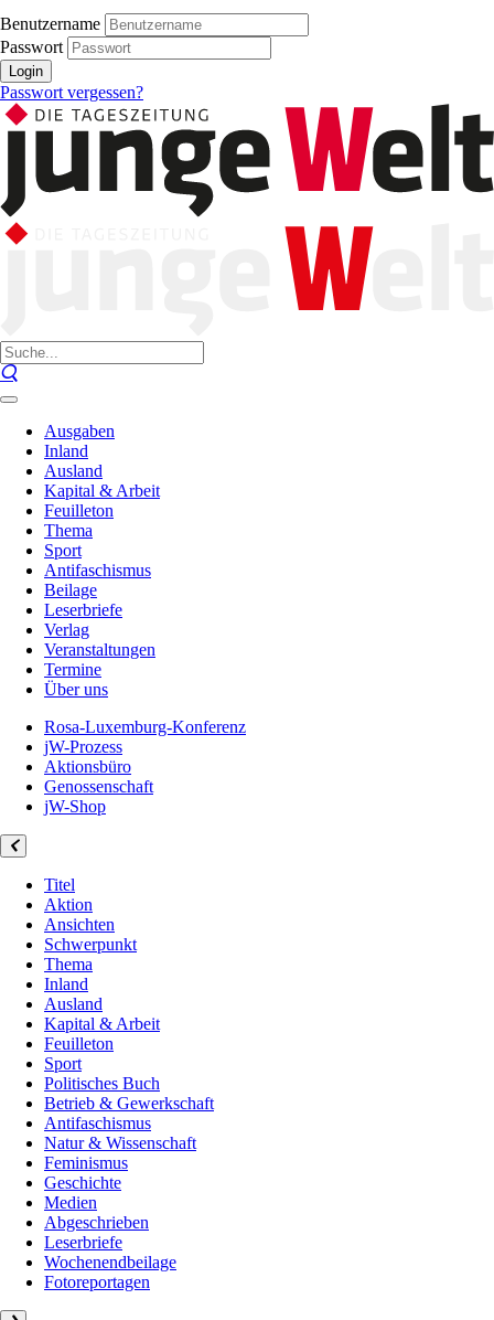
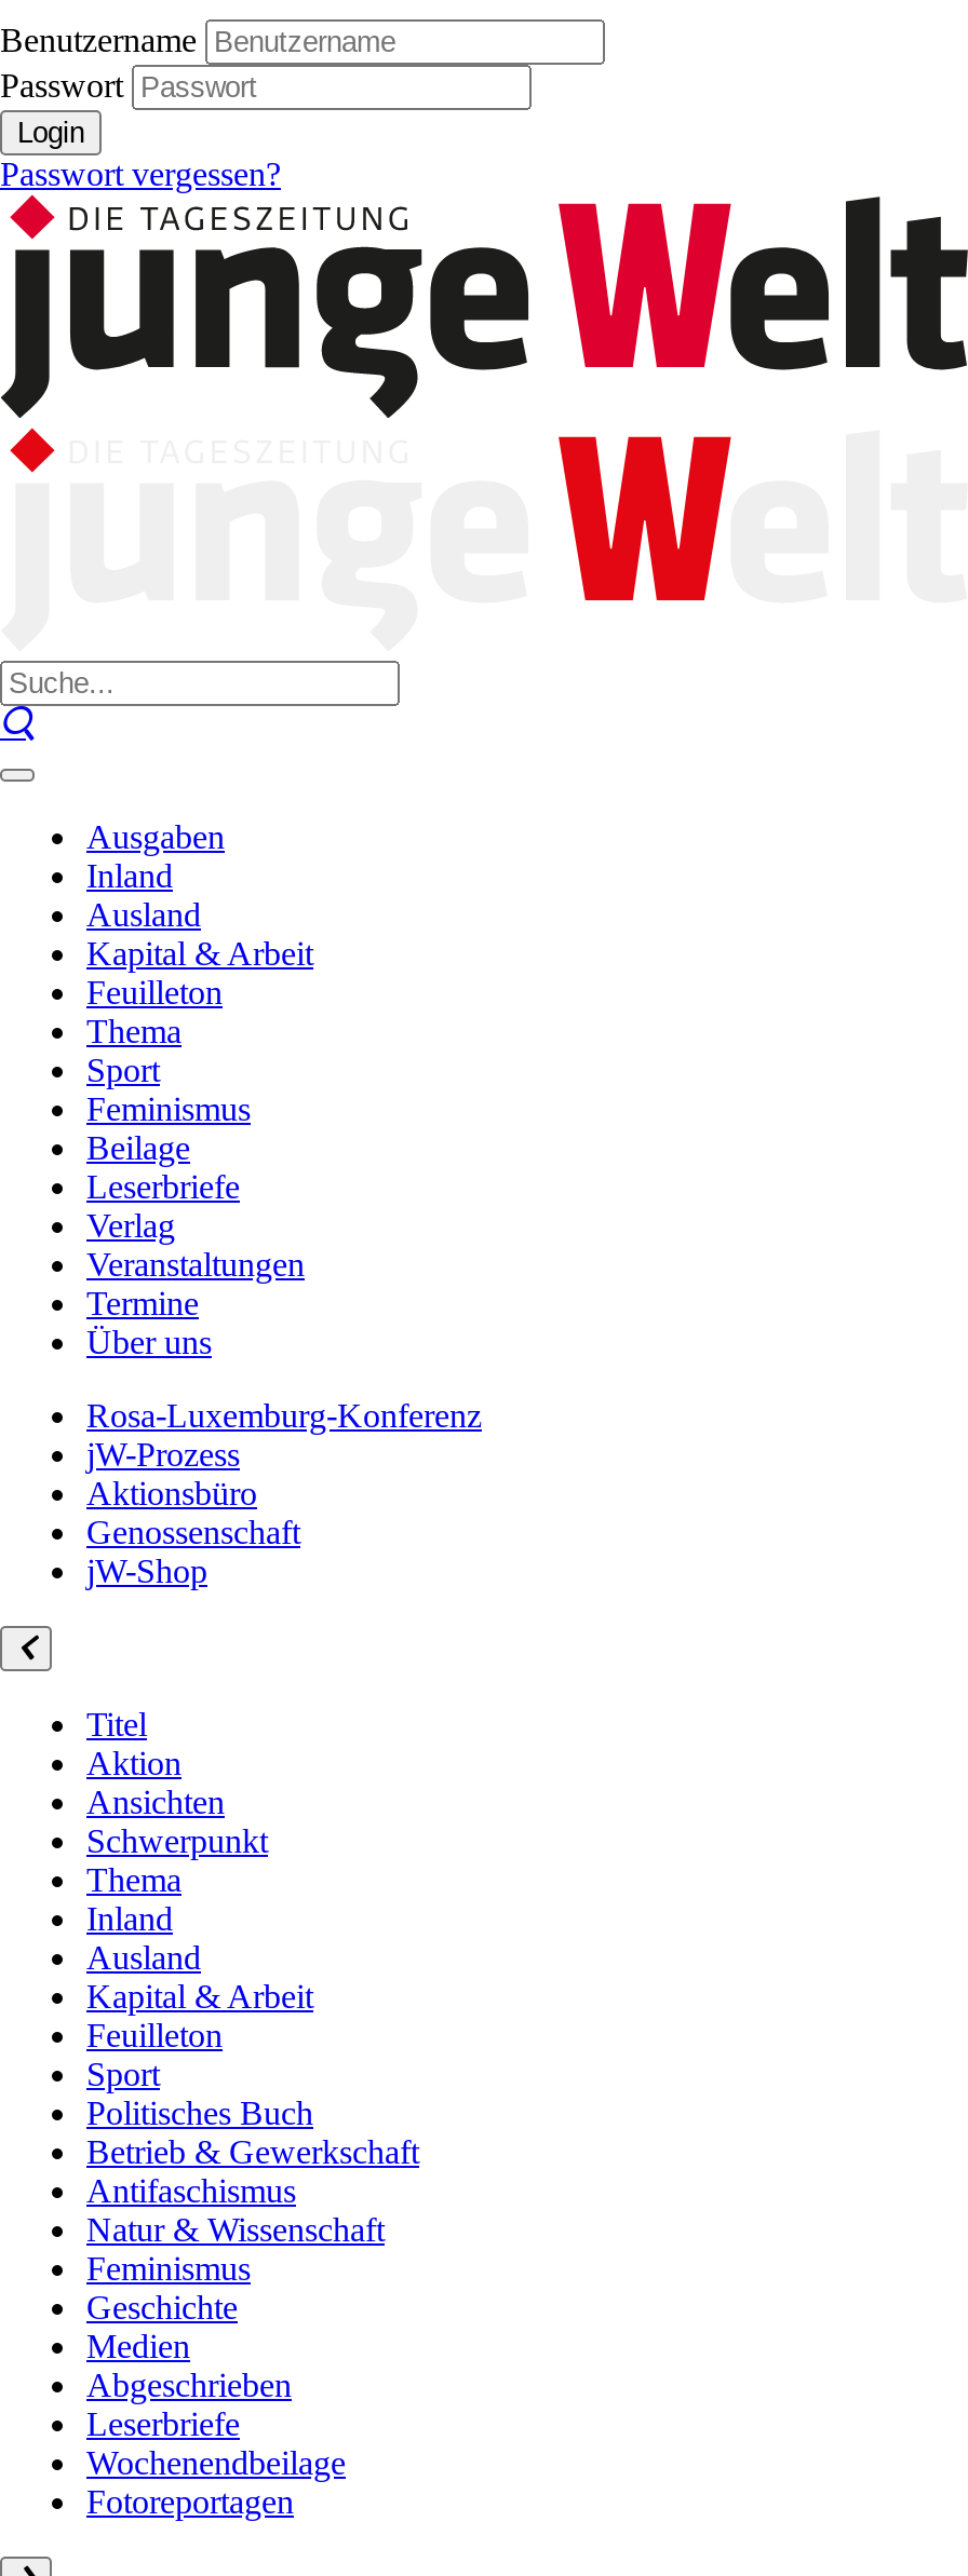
- Antifaschismus
+ Feminismus
